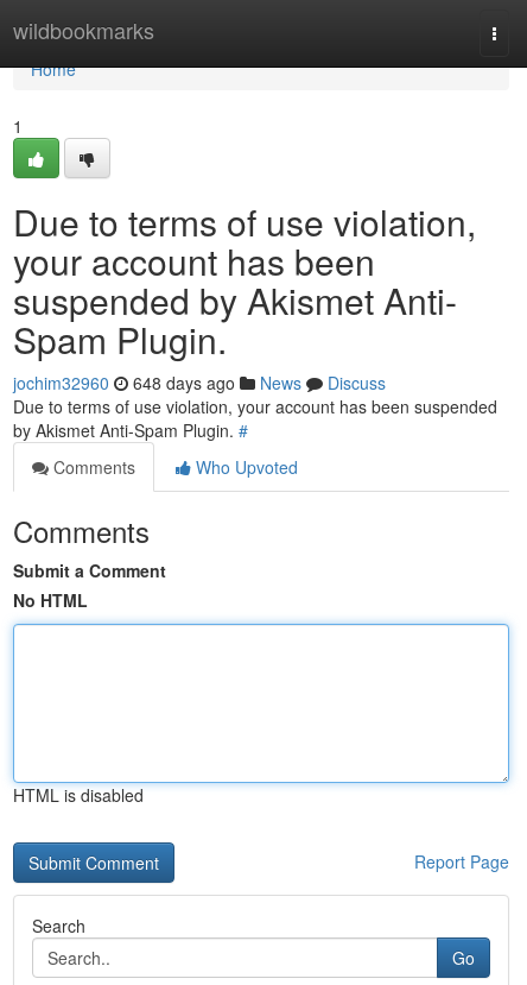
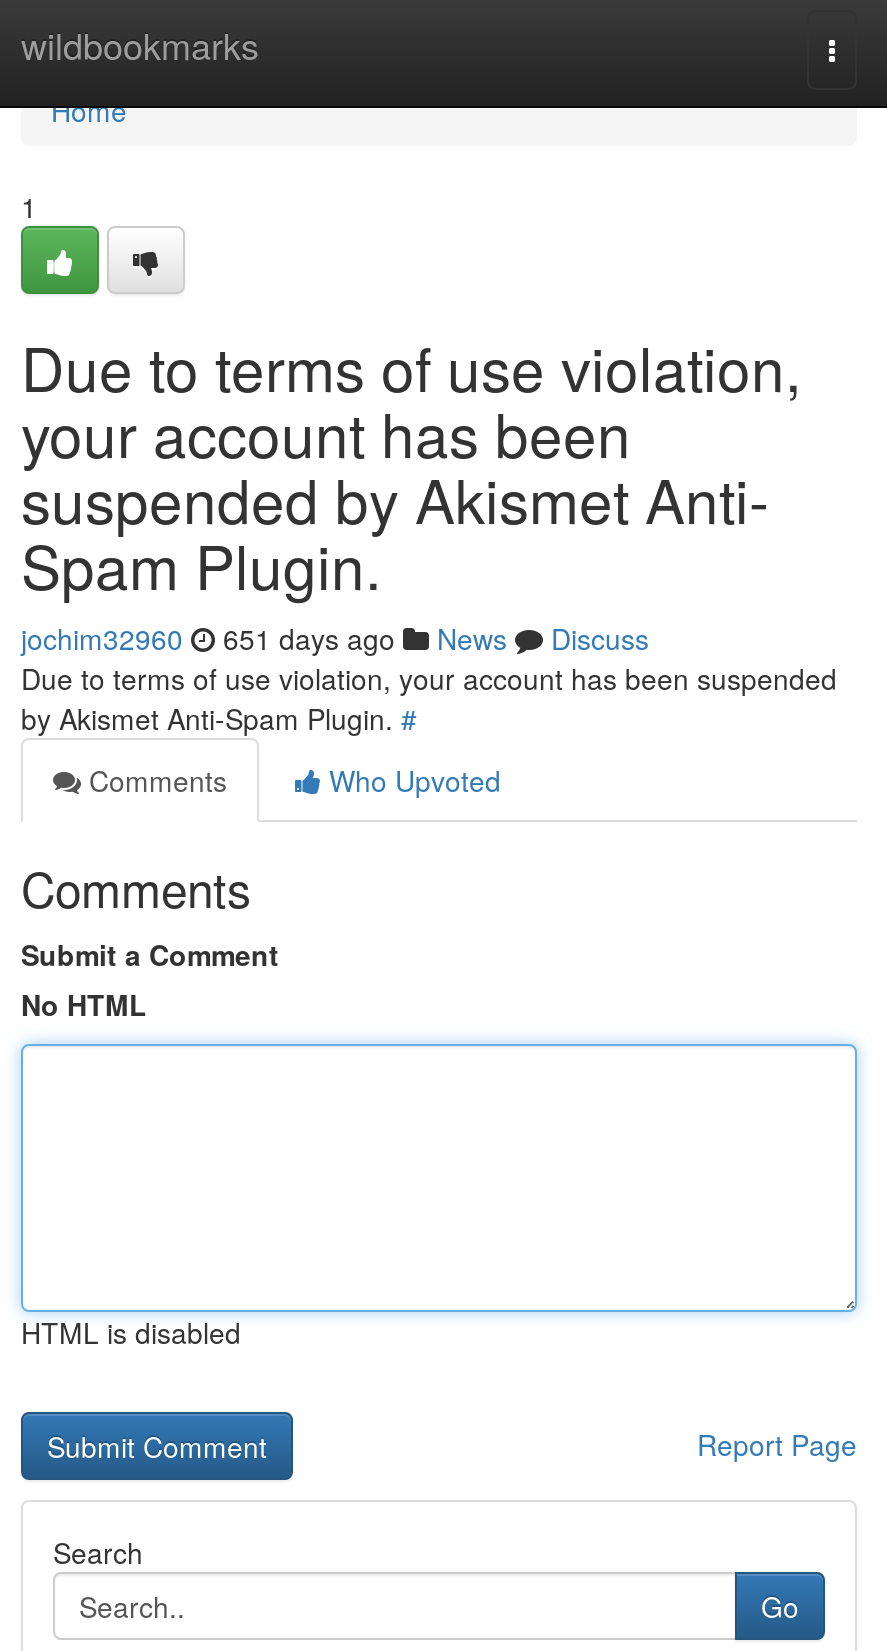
- jochim32960 648 days ago News Discuss
+ jochim32960 651 days ago News Discuss
